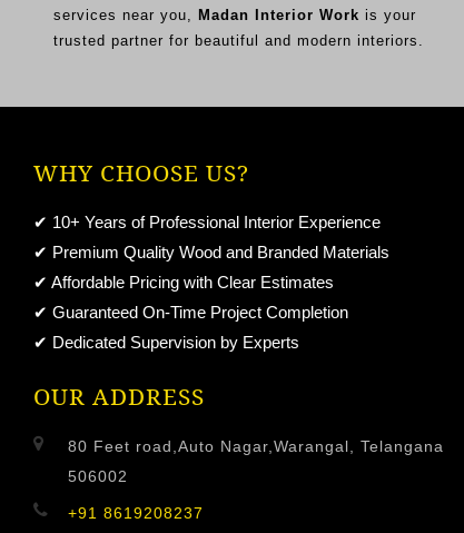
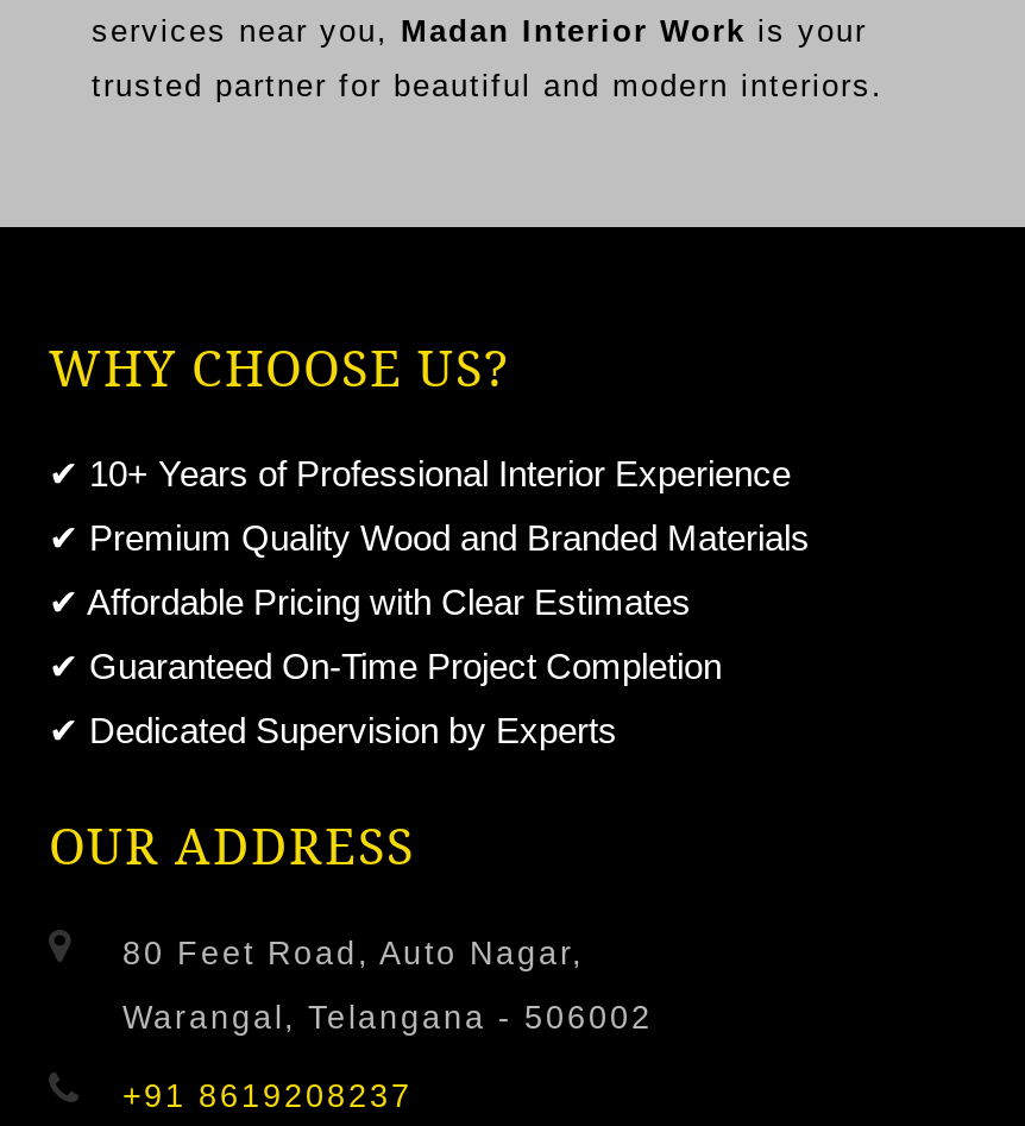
- 80 Feet road,Auto Nagar,Warangal, Telangana
+ 80 Feet Road, Auto Nagar,

- 506002
+ Warangal, Telangana - 506002
